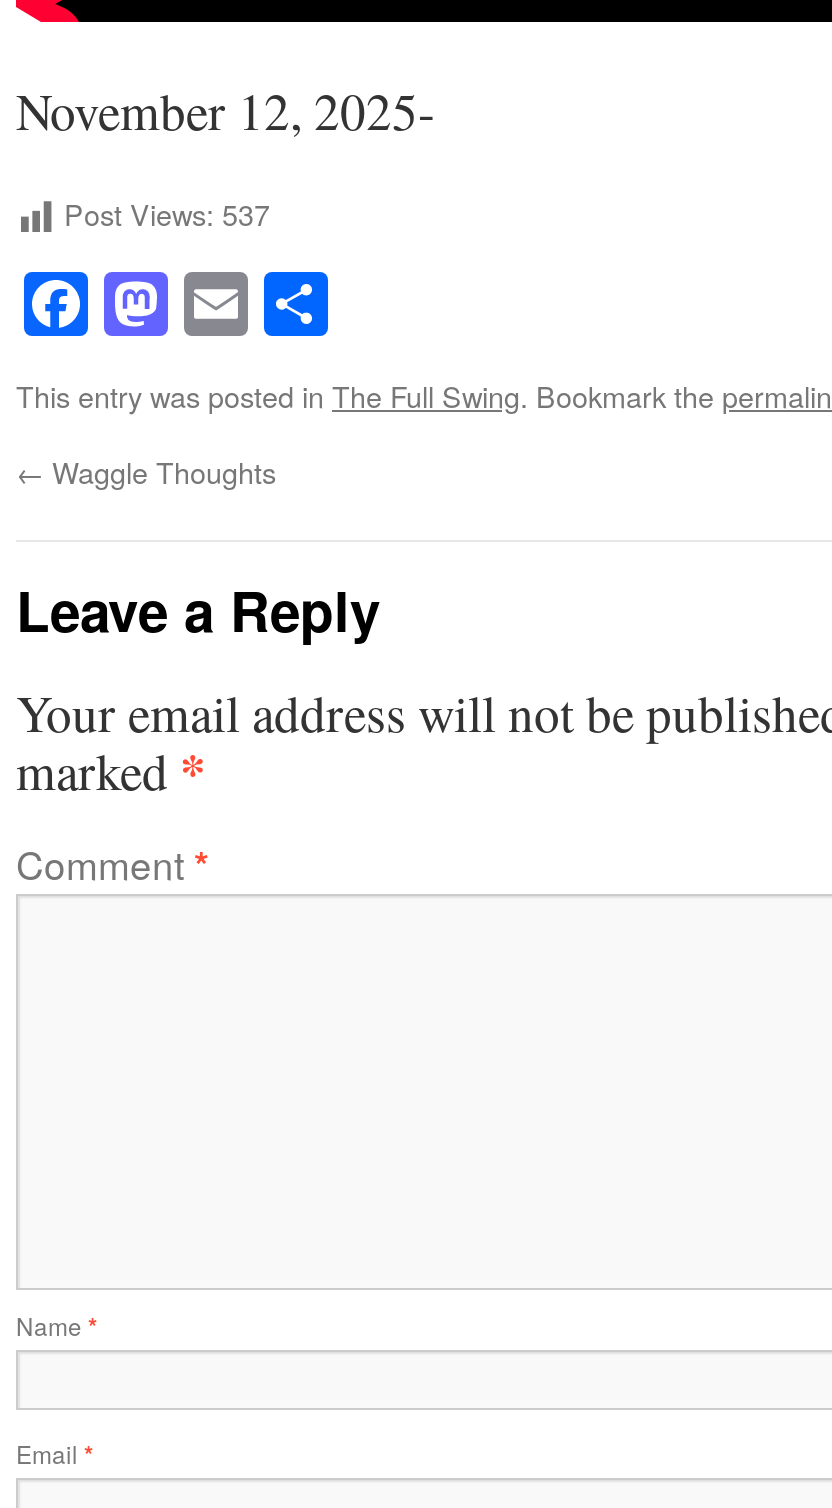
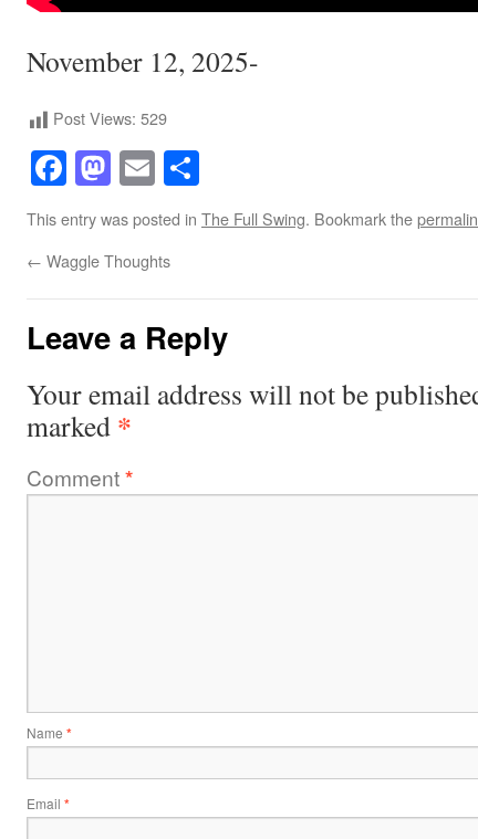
- Post Views: 537
+ Post Views: 529
